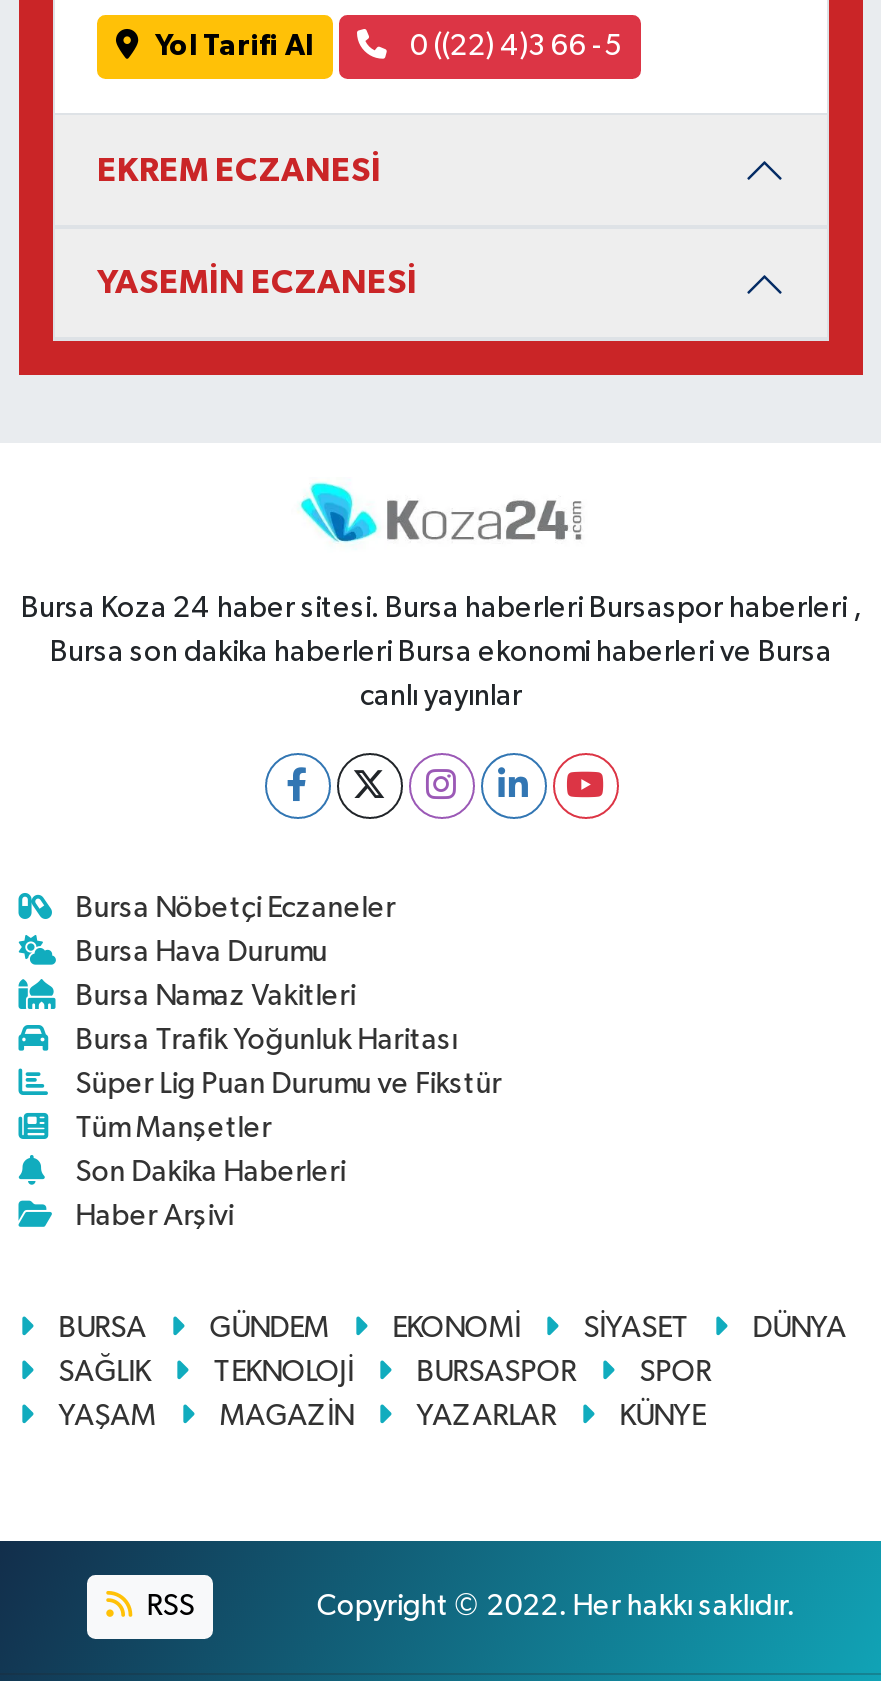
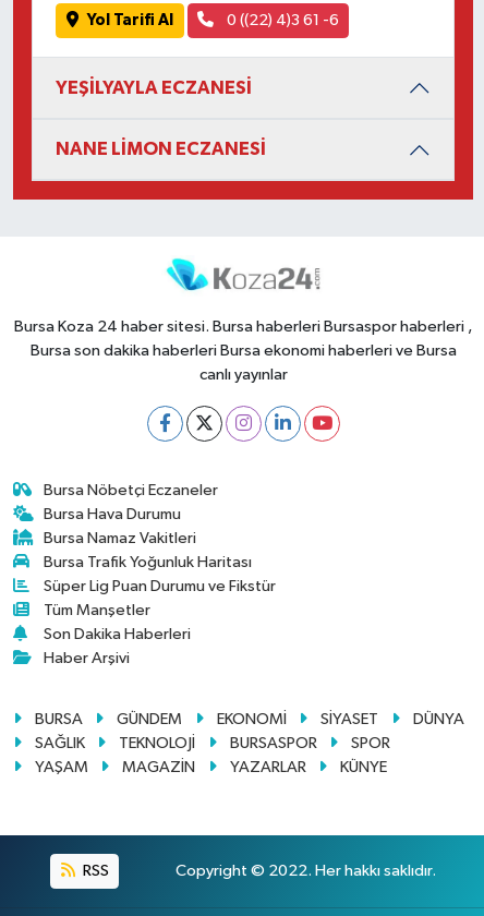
- 0 ((22) 4)3 66 -5
+ 0 ((22) 4)3 61 -6

- EKREM ECZANESİ
+ YEŞİLYAYLA ECZANESİ

- YASEMİN ECZANESİ
+ NANE LİMON ECZANESİ
